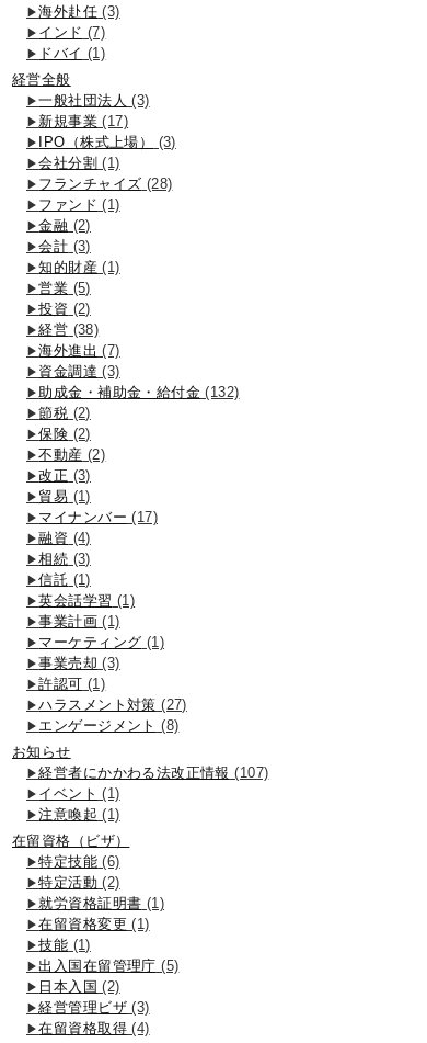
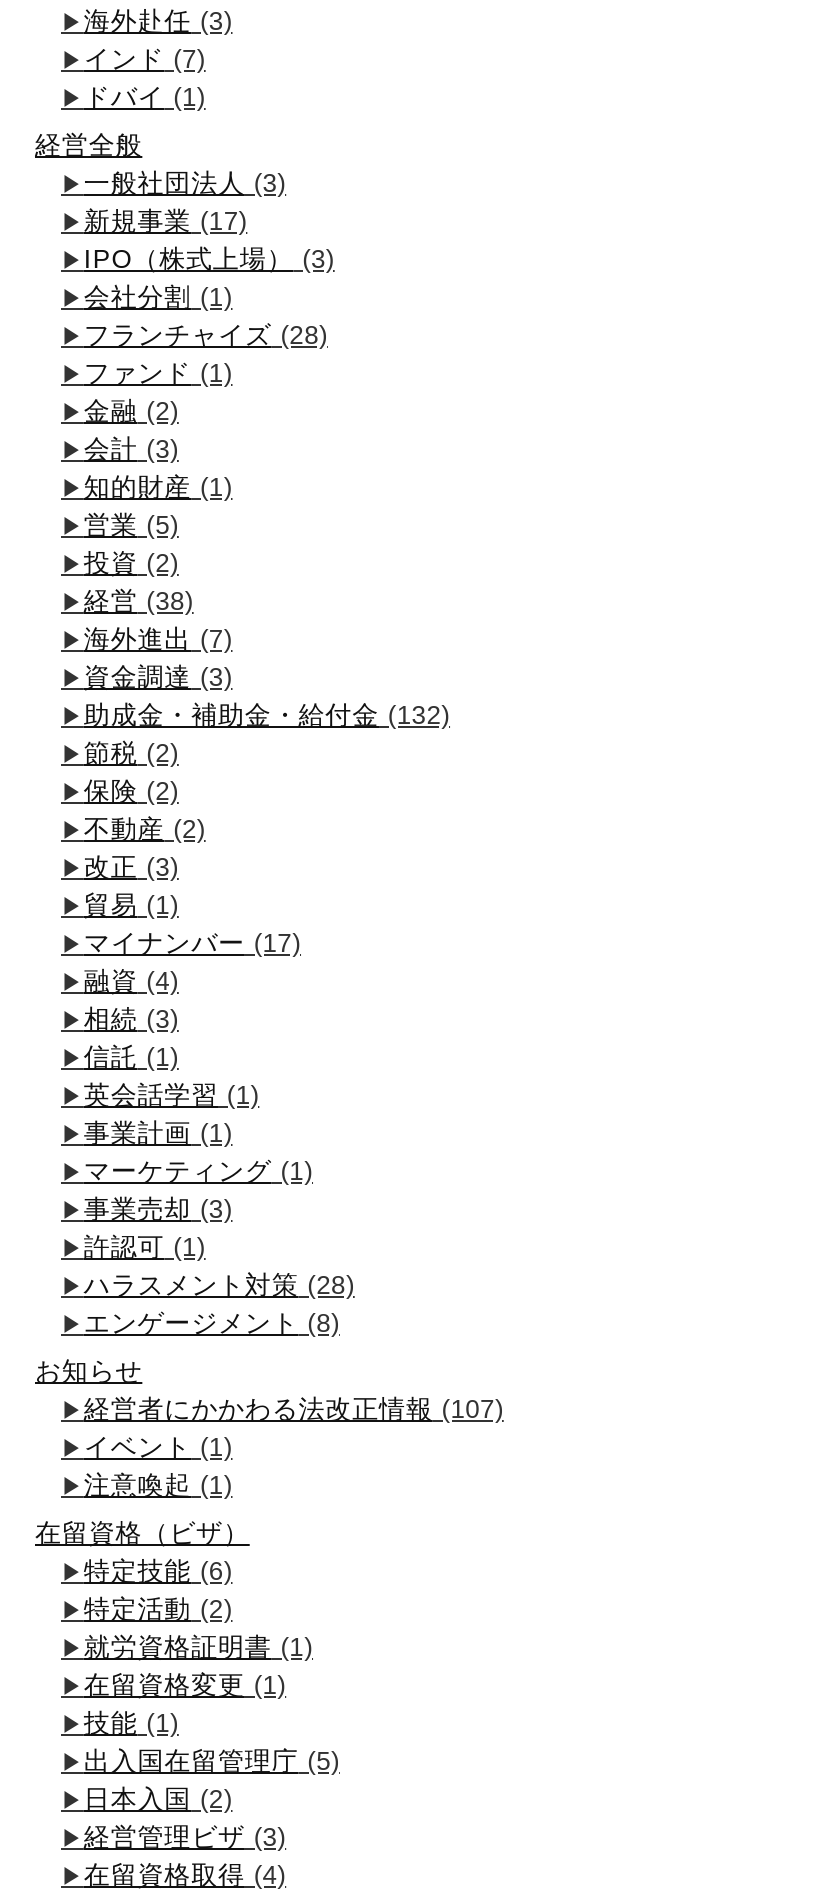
- ハラスメント対策(27)
+ ハラスメント対策(28)
